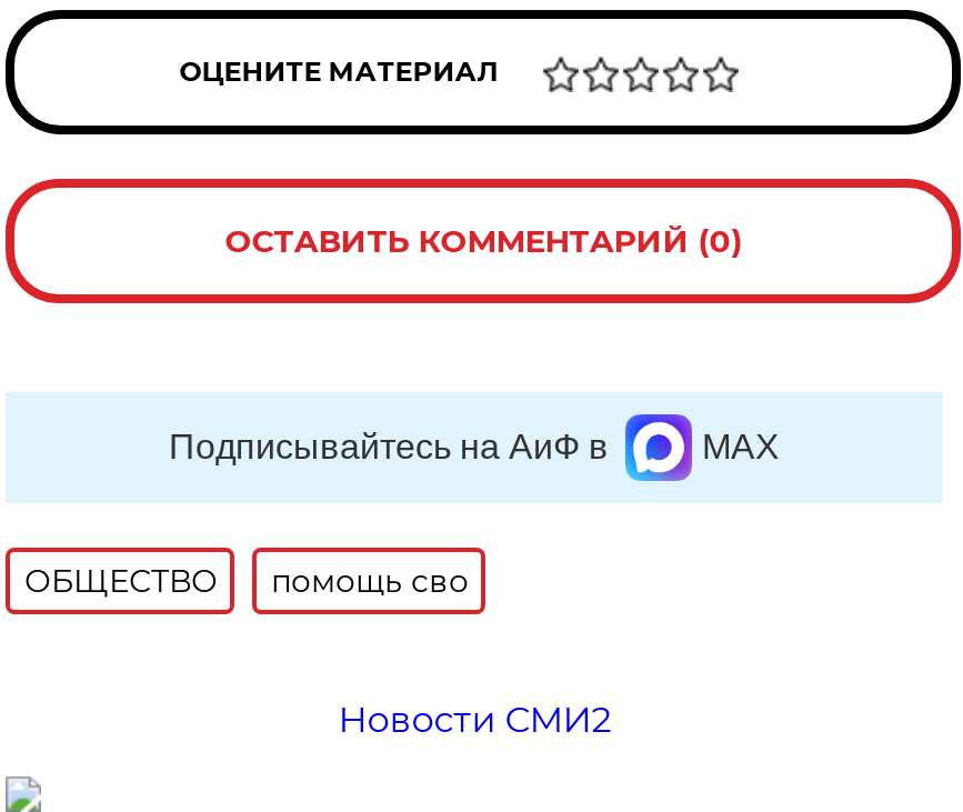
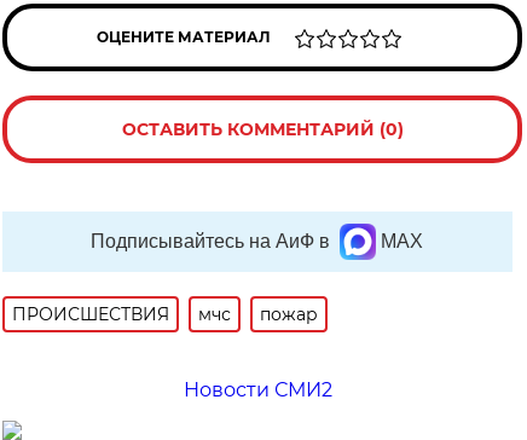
- ОБЩЕСТВО
- помощь сво
+ ПРОИСШЕСТВИЯ
+ мчс
+ пожар
